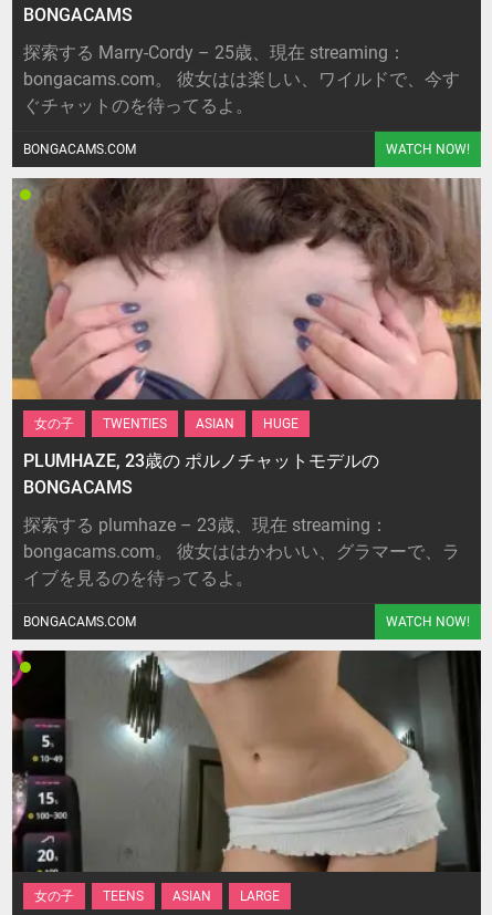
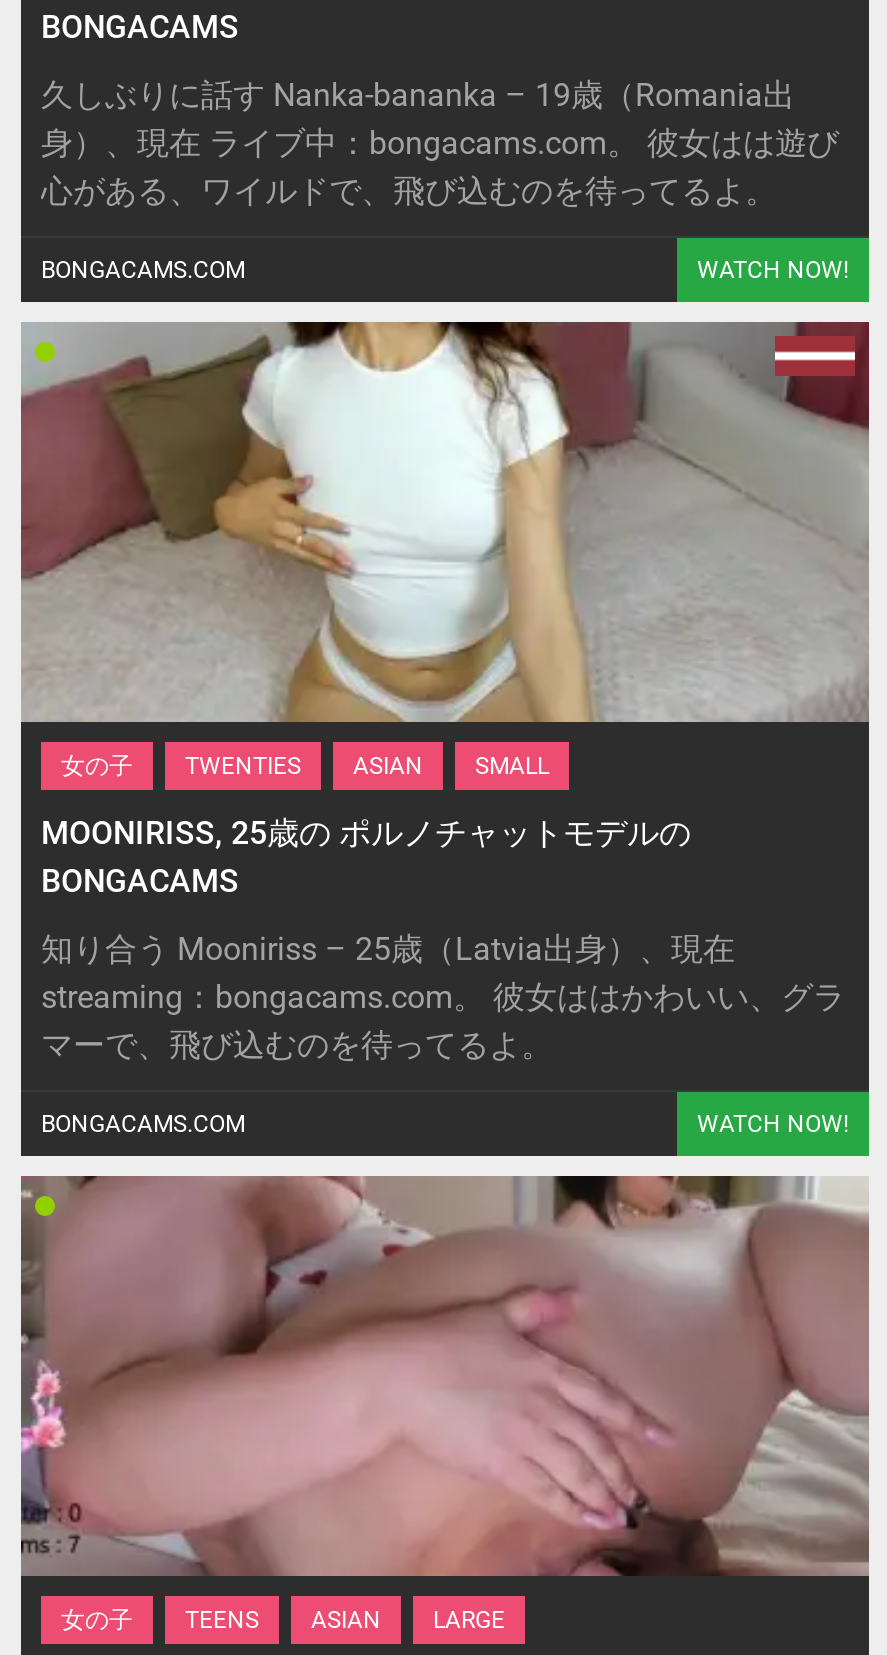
- 探索する Marry-Cordy – 25歳、現在 streaming：
- bongacams.com。 彼女はは楽しい、ワイルドで、今す
- ぐチャットのを待ってるよ。
+ 久しぶりに話す Nanka-bananka – 19歳（Romania出
+ 身）、現在 ライブ中：bongacams.com。 彼女はは遊び
+ 心がある、ワイルドで、飛び込むのを待ってるよ。

- [image]
- HUGE
+ [image]
+ SMALL

- PLUMHAZE, 23歳の ポルノチャットモデルの
+ MOONIRISS, 25歳の ポルノチャットモデルの

- 探索する plumhaze – 23歳、現在 streaming：
- bongacams.com。 彼女ははかわいい、グラマーで、ラ
- イブを見るのを待ってるよ。
+ 知り合う Mooniriss – 25歳（Latvia出身）、現在
+ streaming：bongacams.com。 彼女ははかわいい、グラ
+ マーで、飛び込むのを待ってるよ。

- [image]
+ [image]
